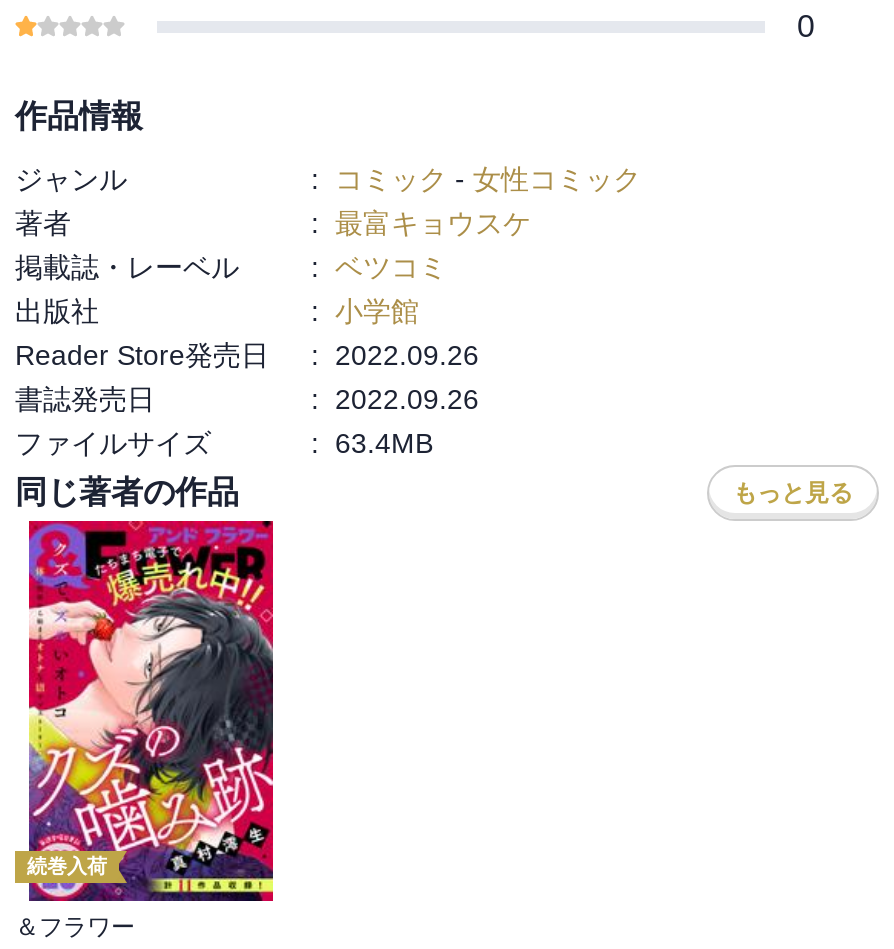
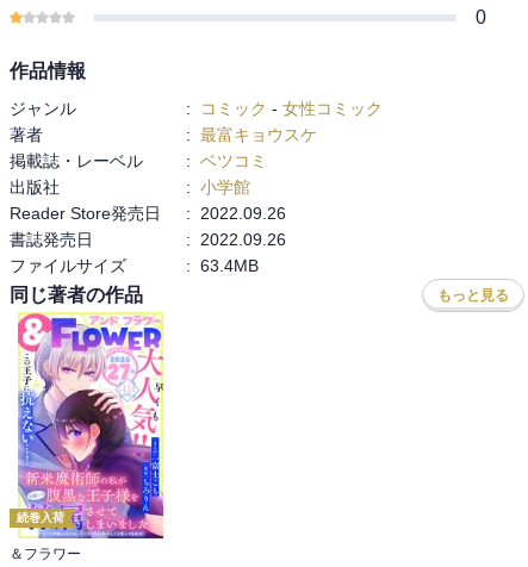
- [image]
+ [image]
